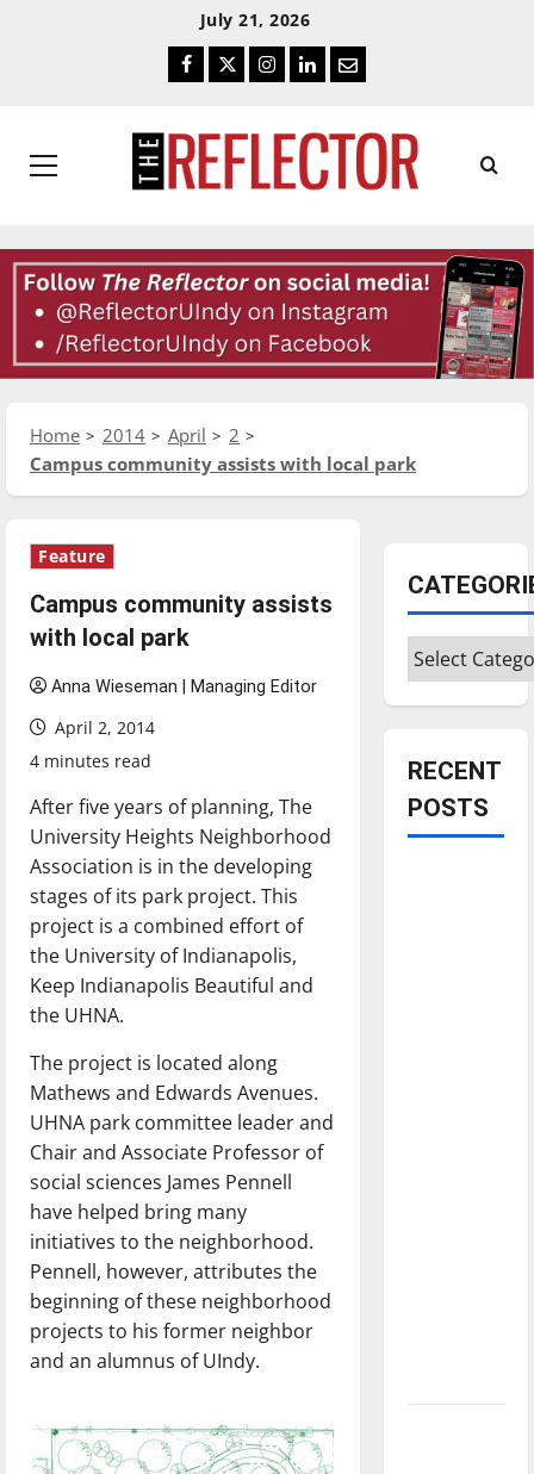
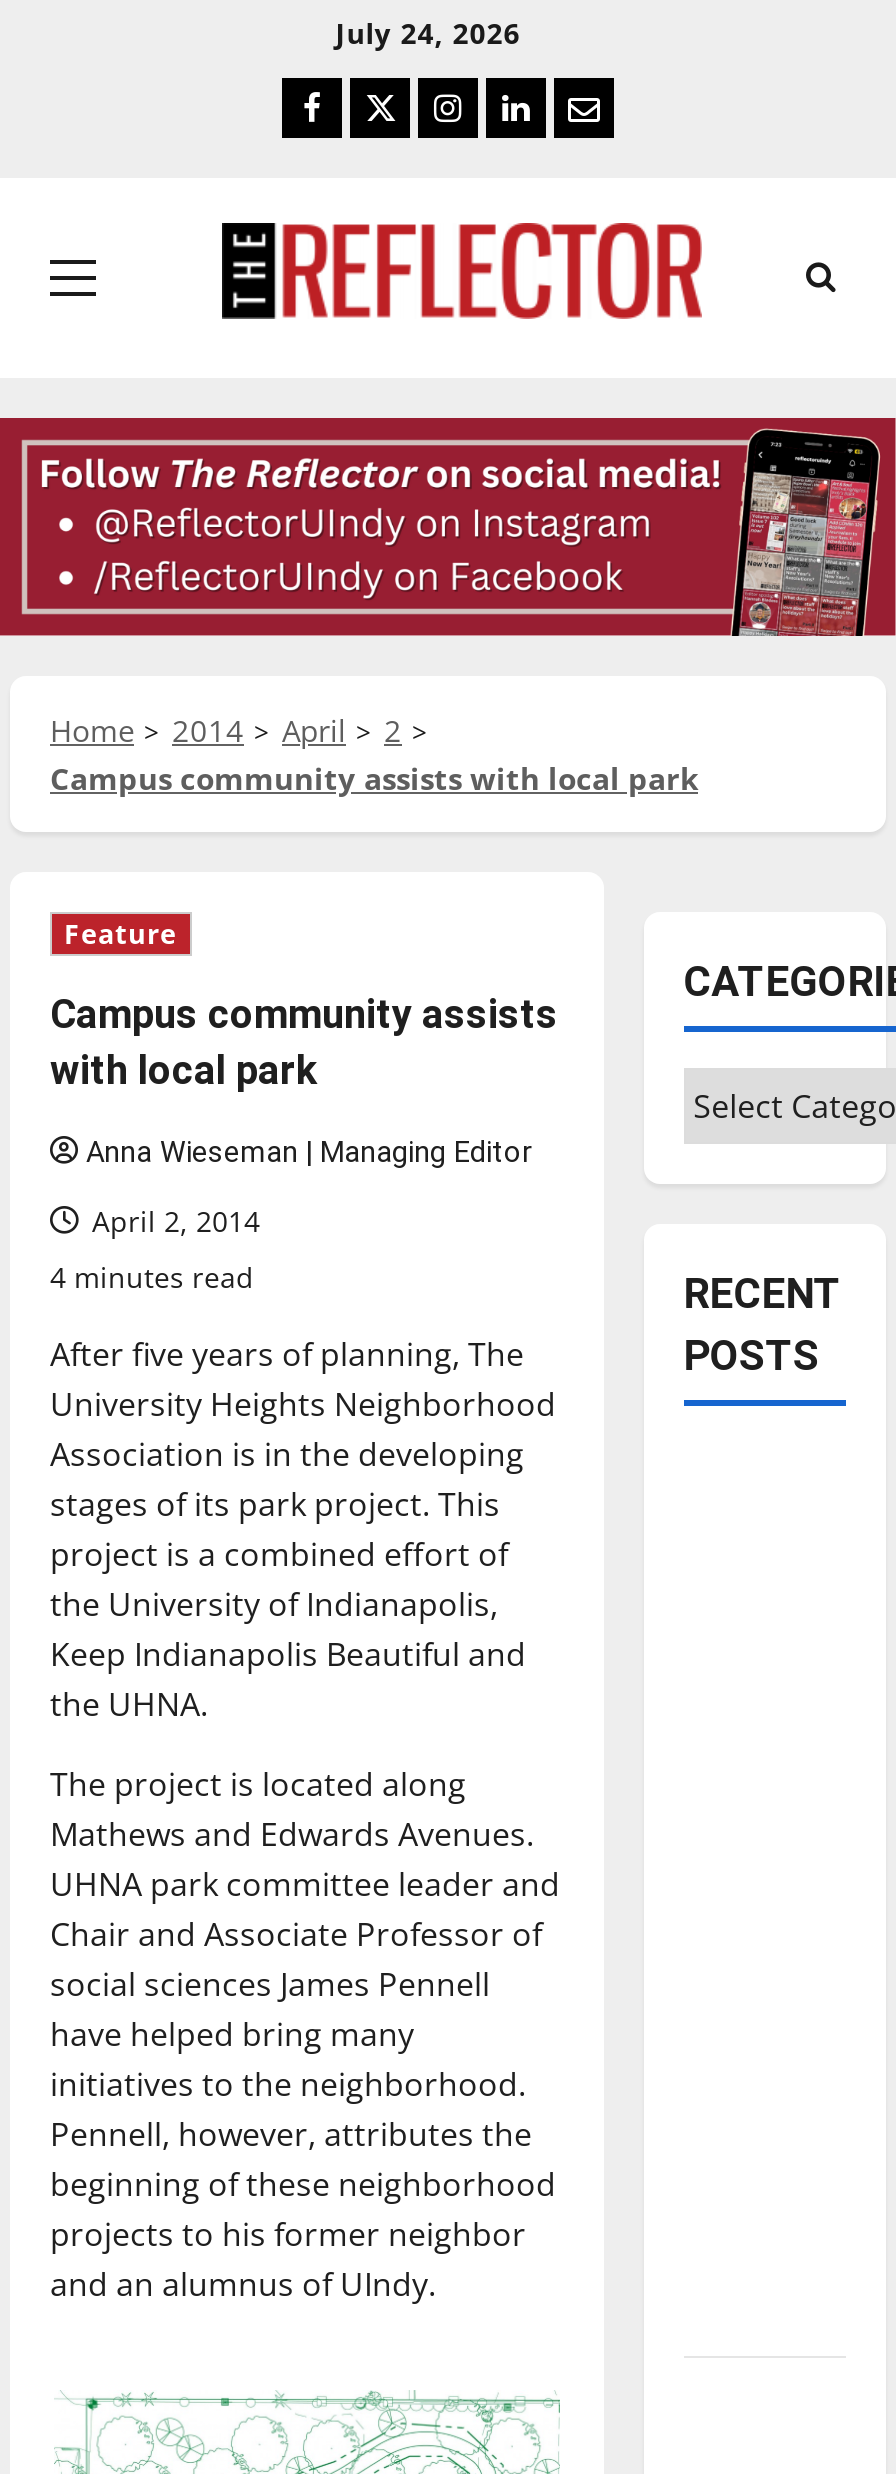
- July 21, 2026
+ July 24, 2026
